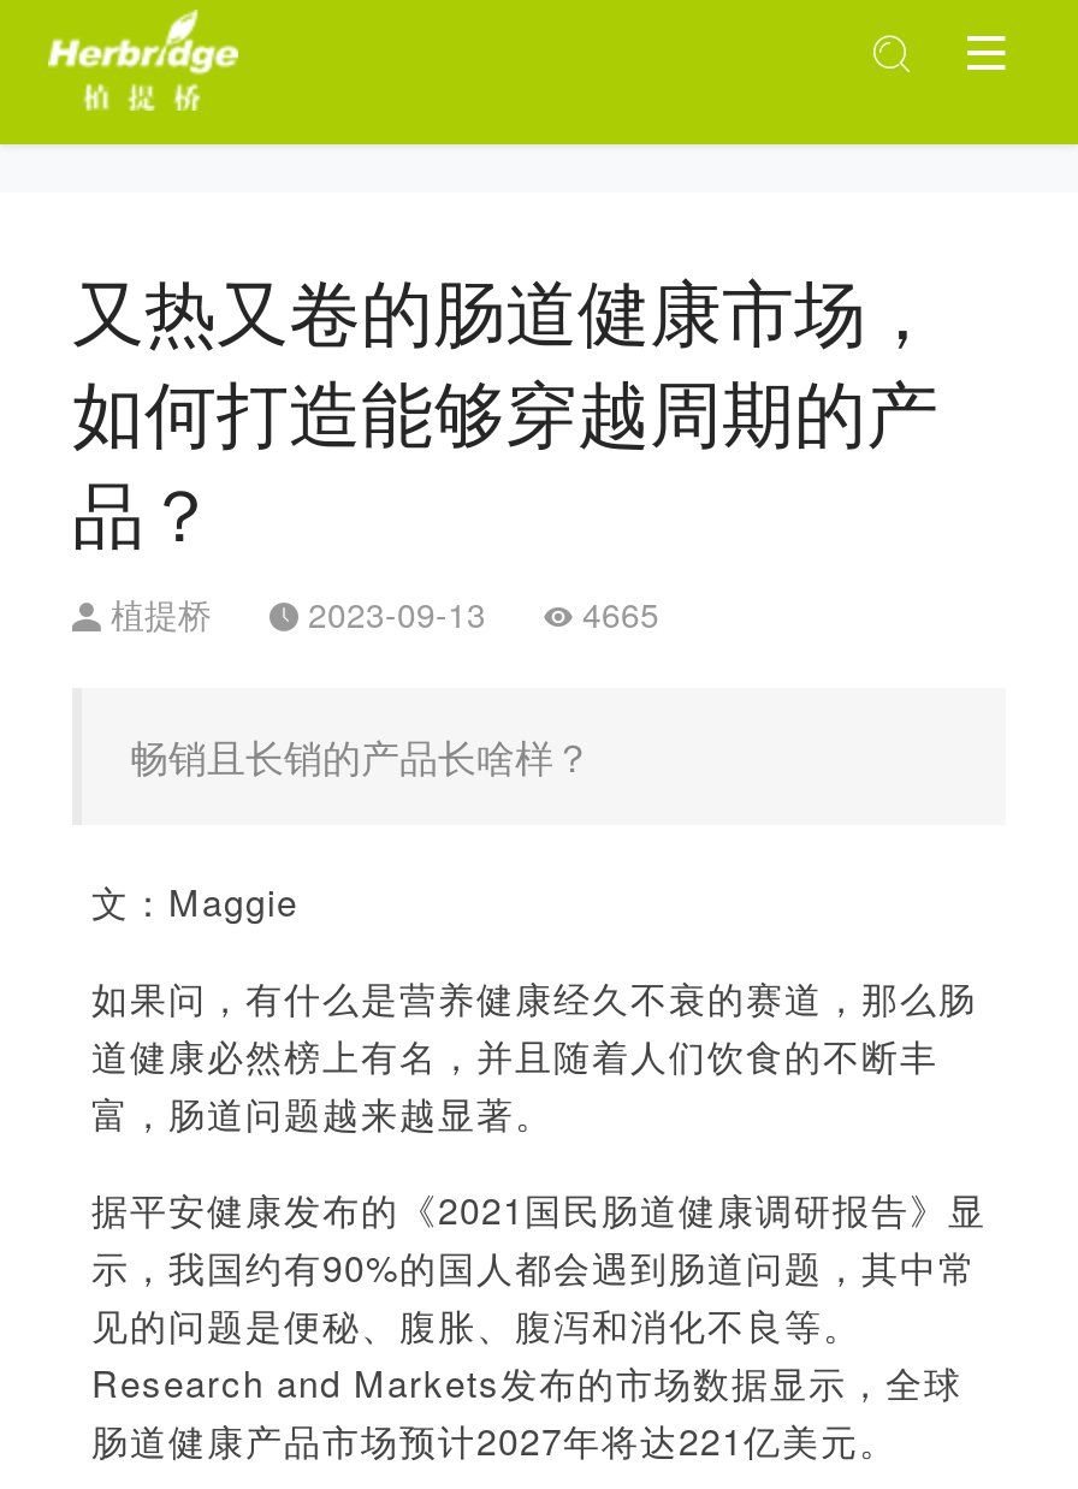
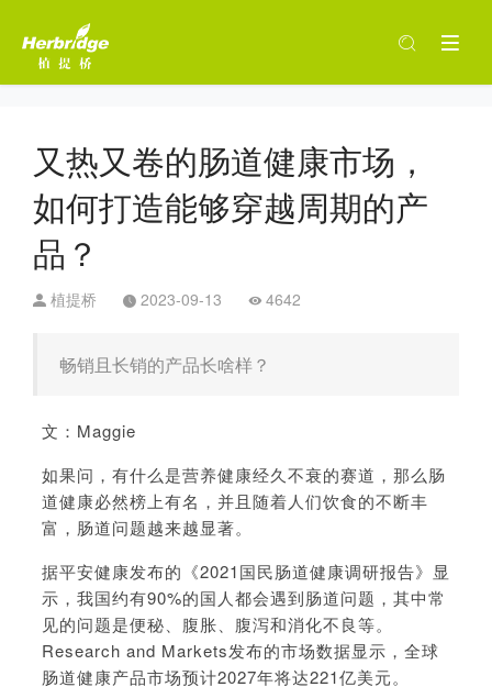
- 植提桥 2023-09-13 4665
+ 植提桥 2023-09-13 4642
